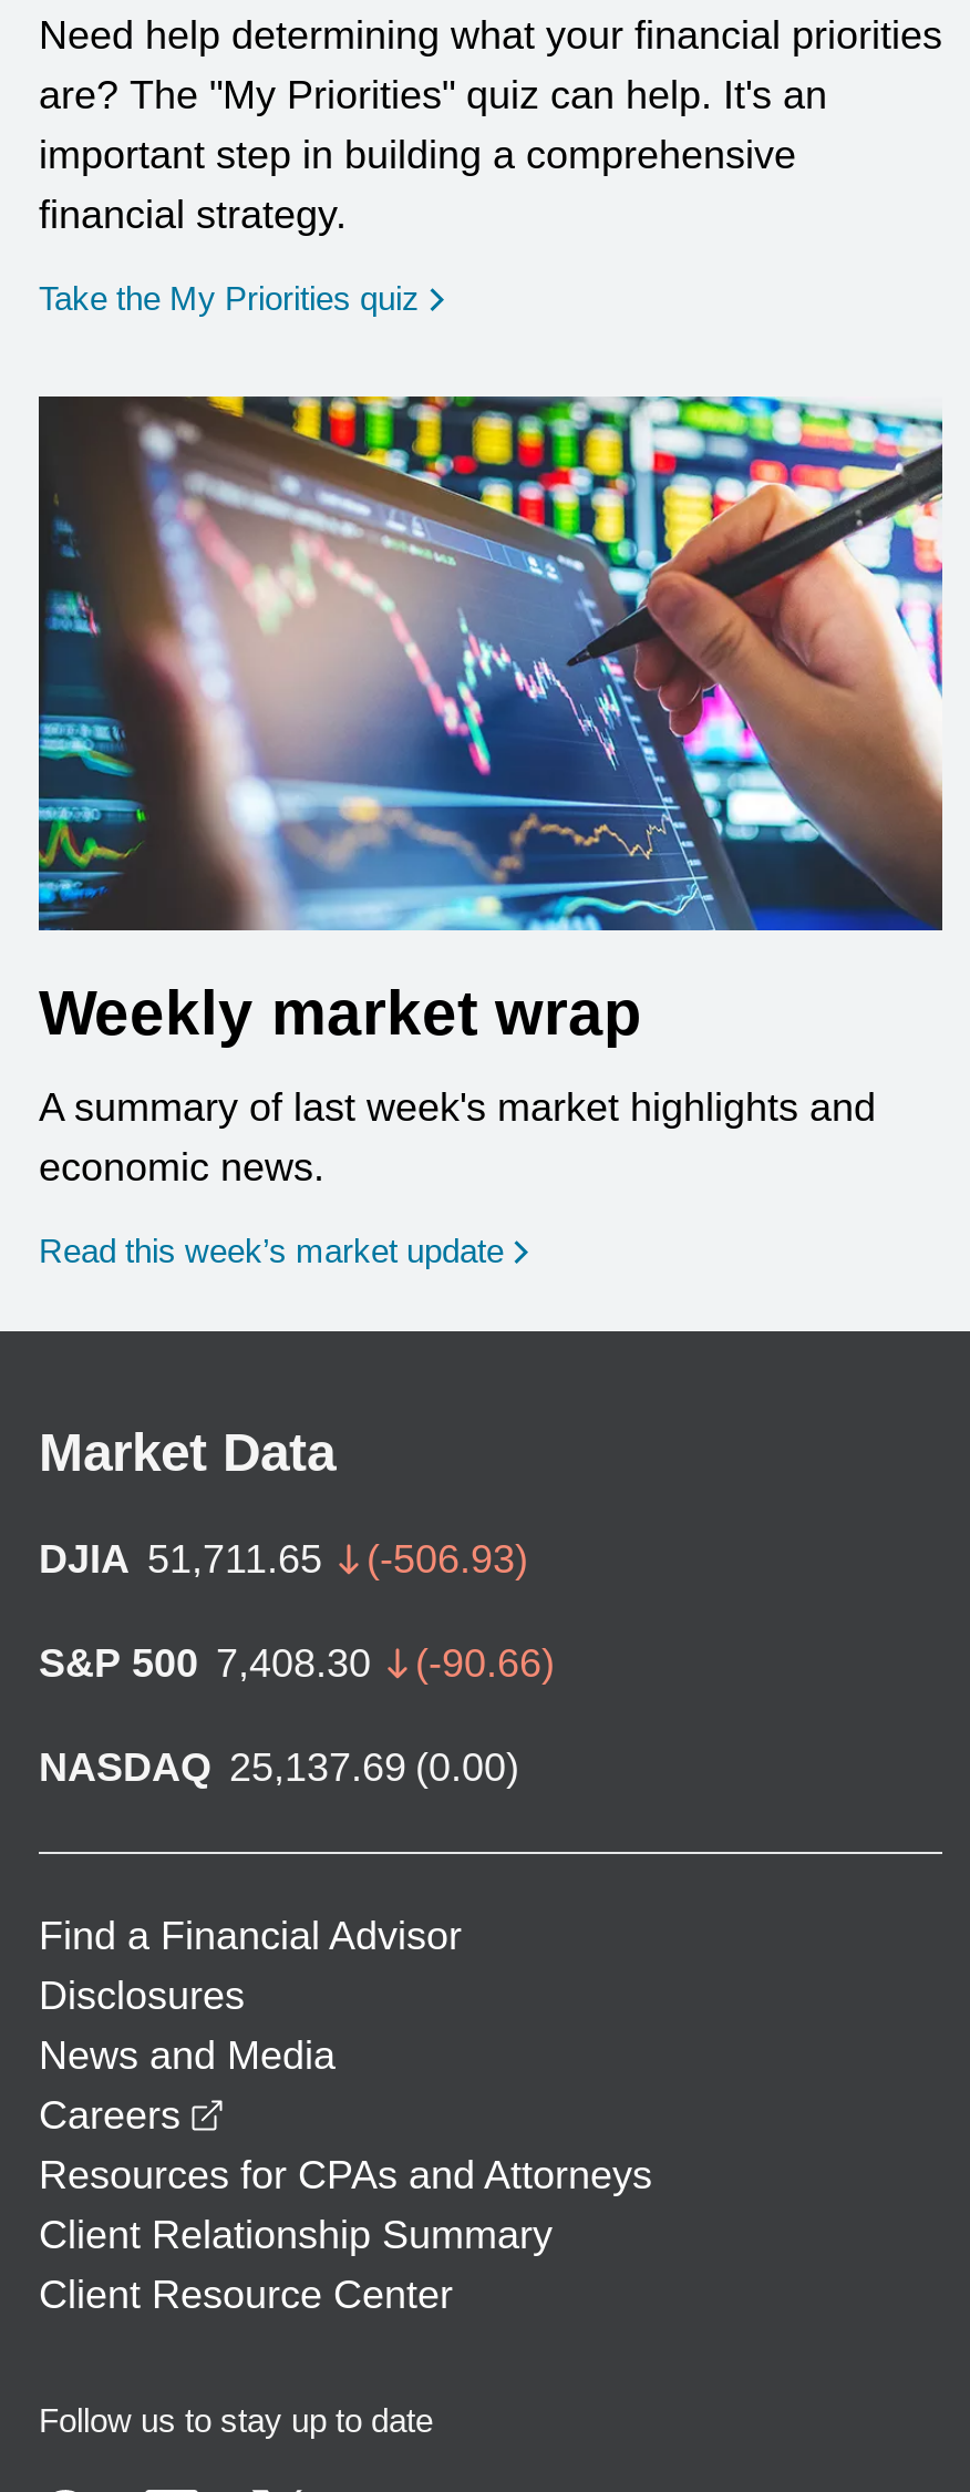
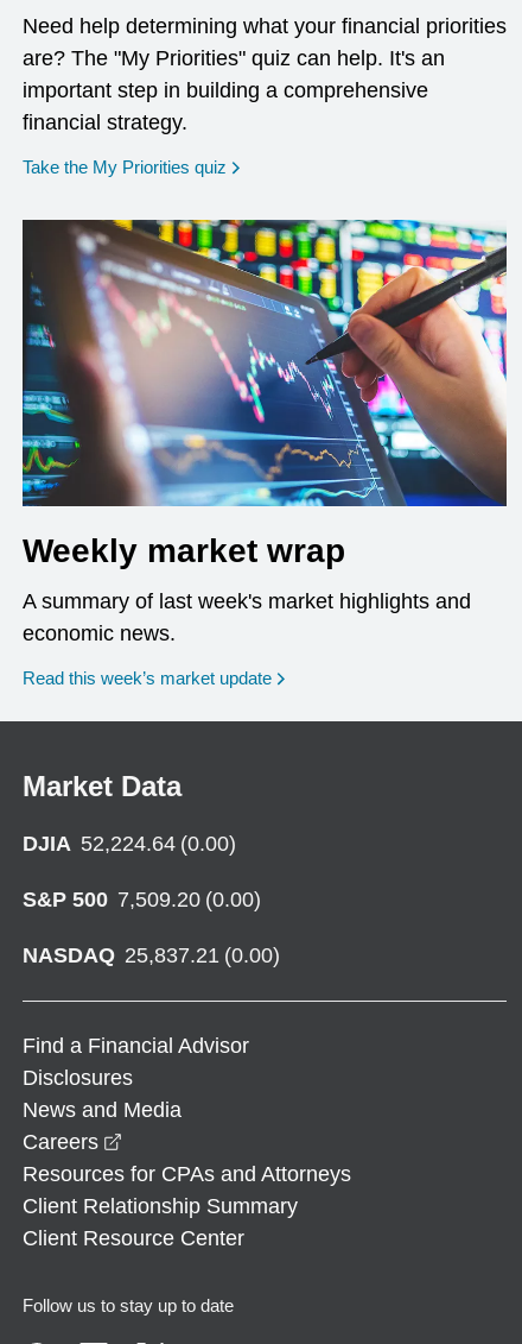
- DJIA 51,711.65
- (-506.93)
+ DJIA 52,224.64 (0.00)

- S&P 500 7,408.30
- (-90.66)
+ S&P 500 7,509.20 (0.00)

- NASDAQ 25,137.69 (0.00)
+ NASDAQ 25,837.21 (0.00)
